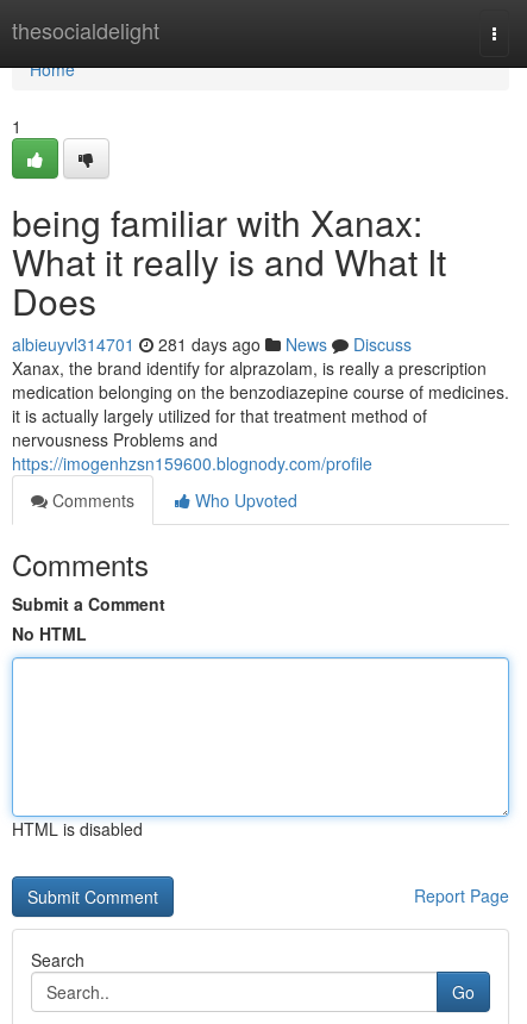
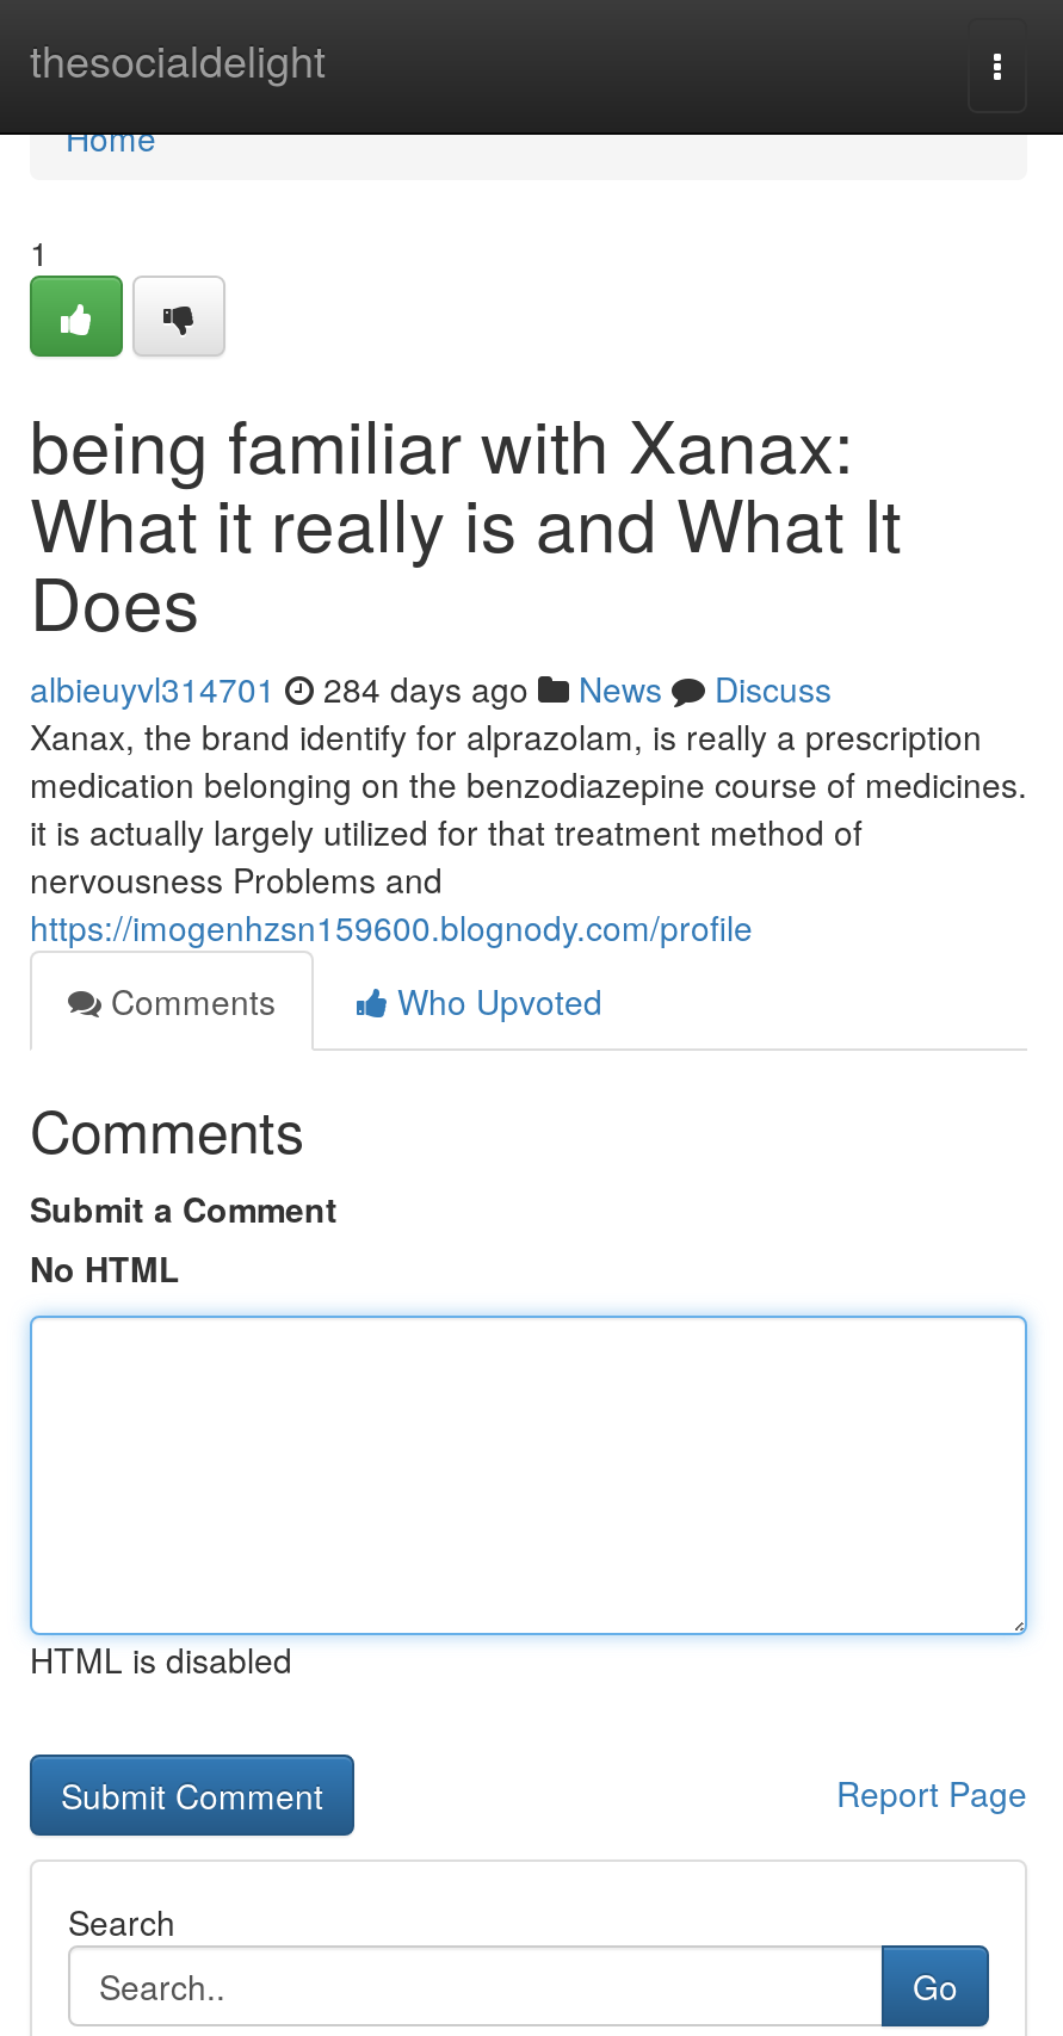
- albieuyvl314701 281 days ago News Discuss
+ albieuyvl314701 284 days ago News Discuss
